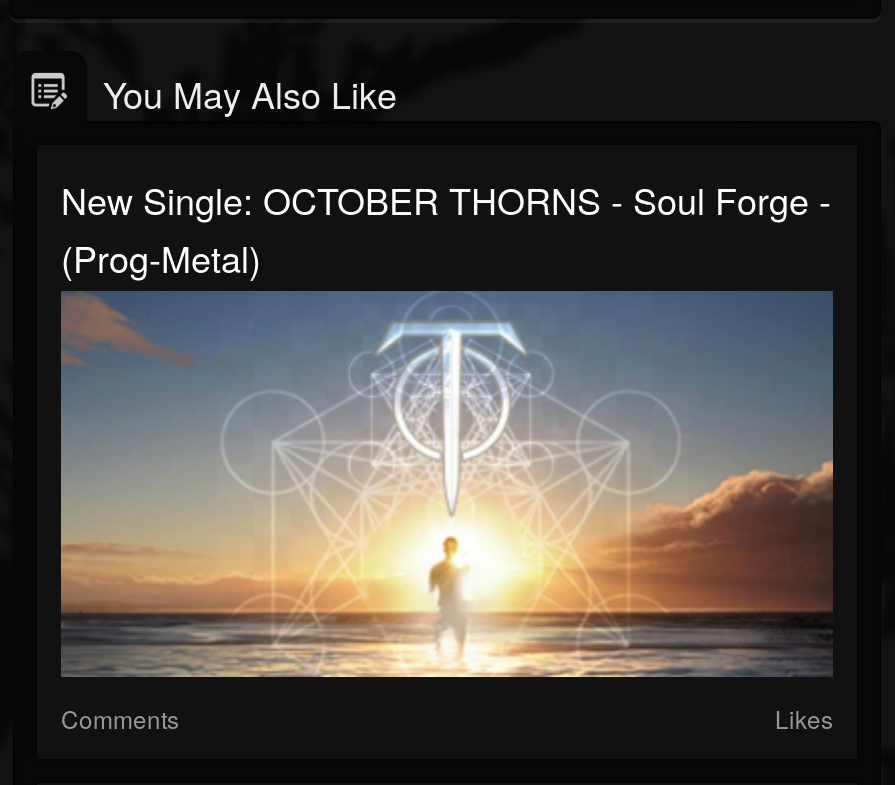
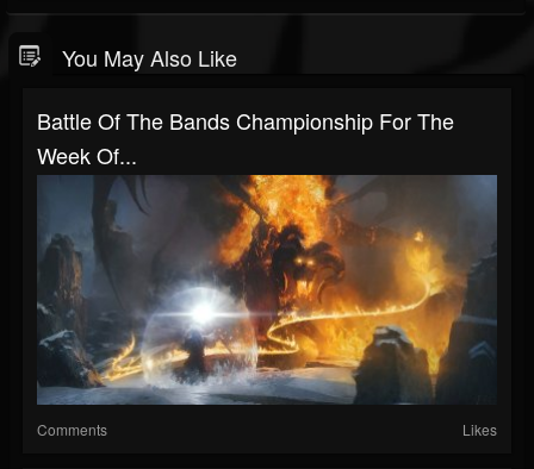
- New Single: OCTOBER THORNS - Soul Forge -
- (Prog-Metal)
+ Battle Of The Bands Championship For The
+ Week Of...

- [image]
+ [image]
